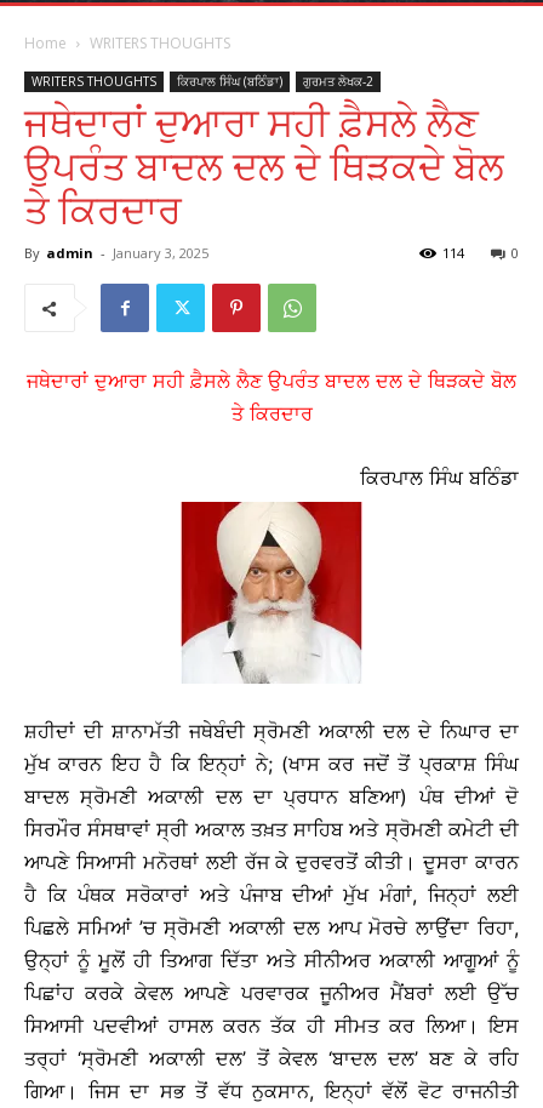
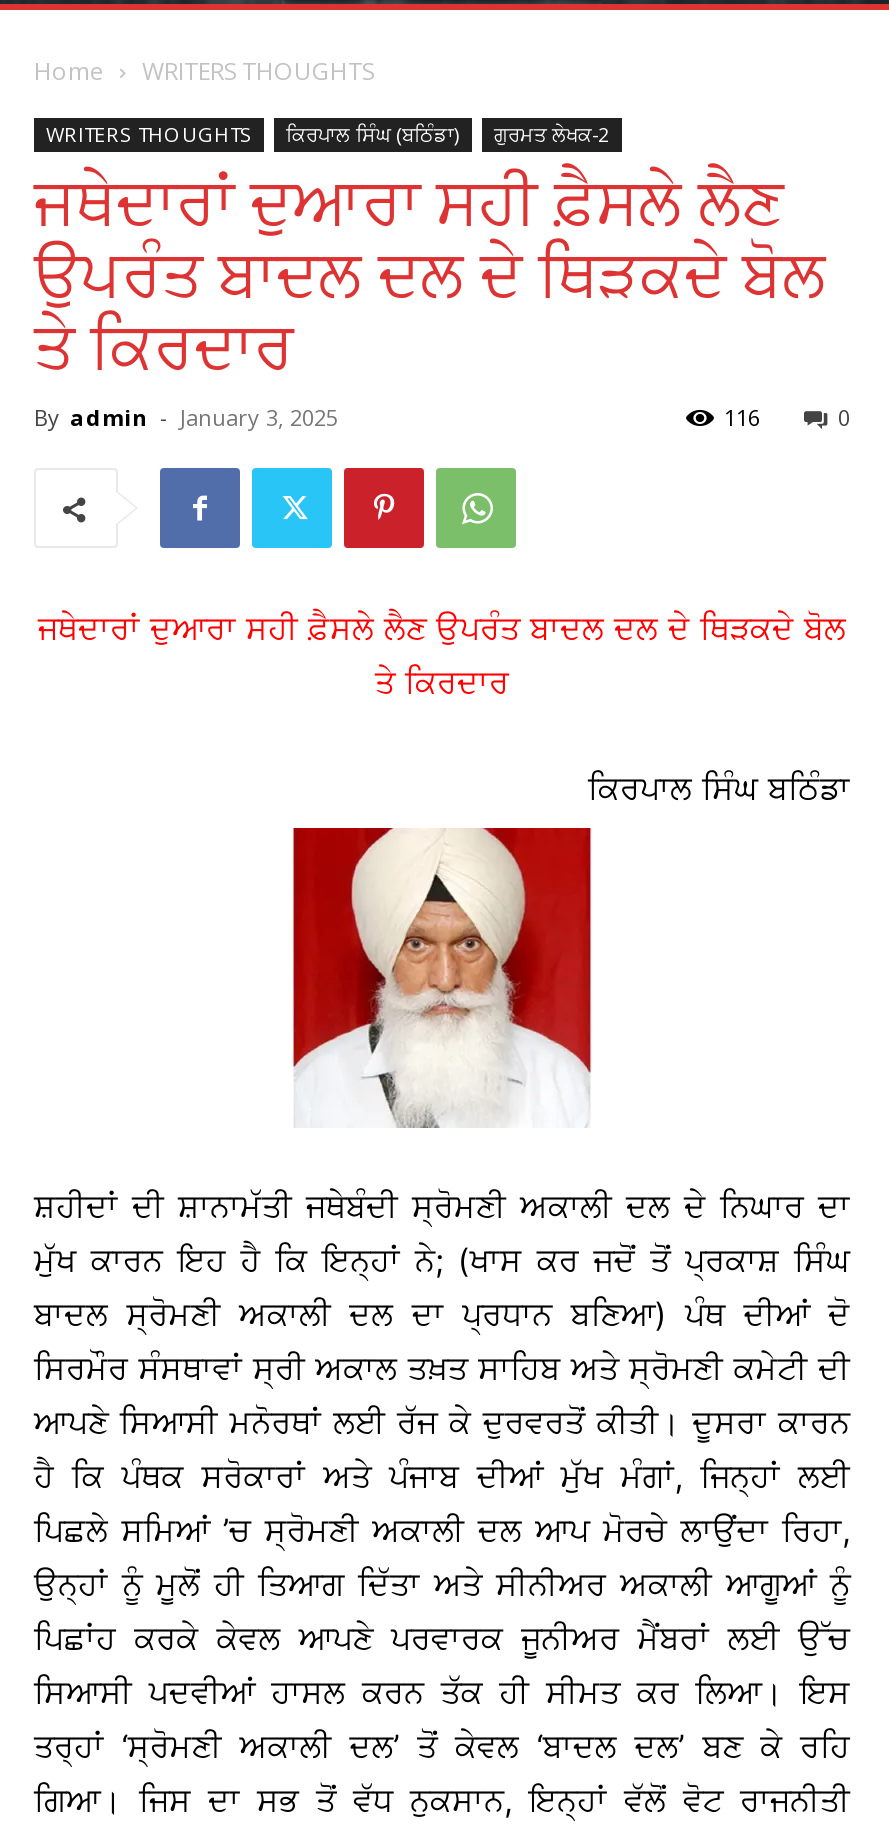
- 114
+ 116
